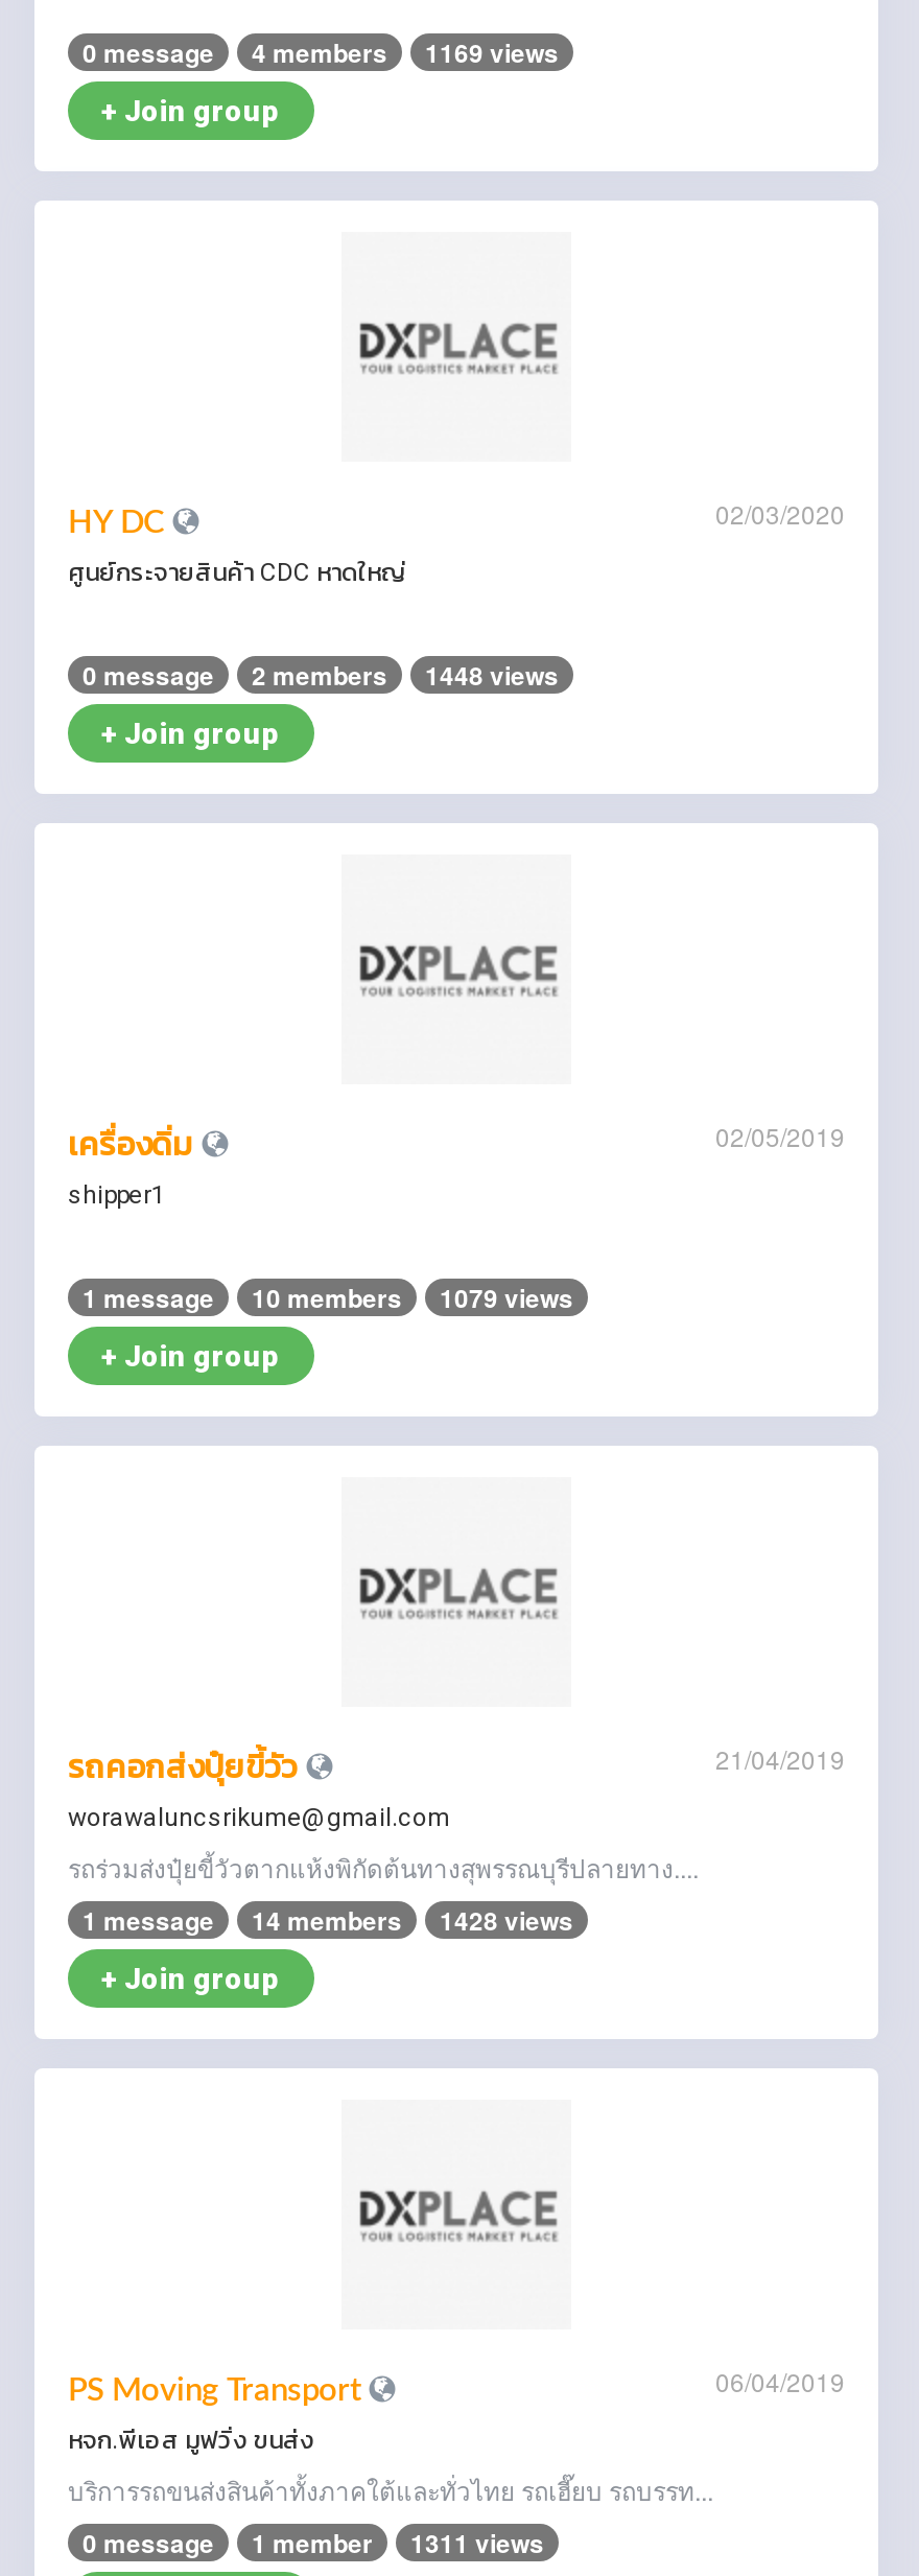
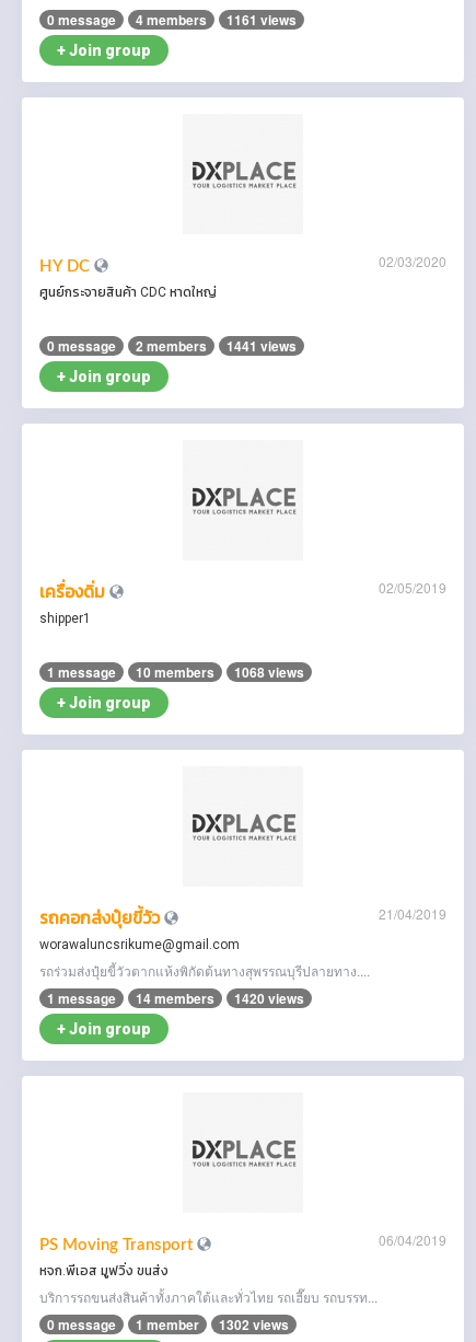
- 0 message 4 members 1169 views
+ 0 message 4 members 1161 views

- 0 message 2 members 1448 views
+ 0 message 2 members 1441 views

- 1 message 10 members 1079 views
+ 1 message 10 members 1068 views

- 1 message 14 members 1428 views
+ 1 message 14 members 1420 views

- 0 message 1 member 1311 views
+ 0 message 1 member 1302 views
